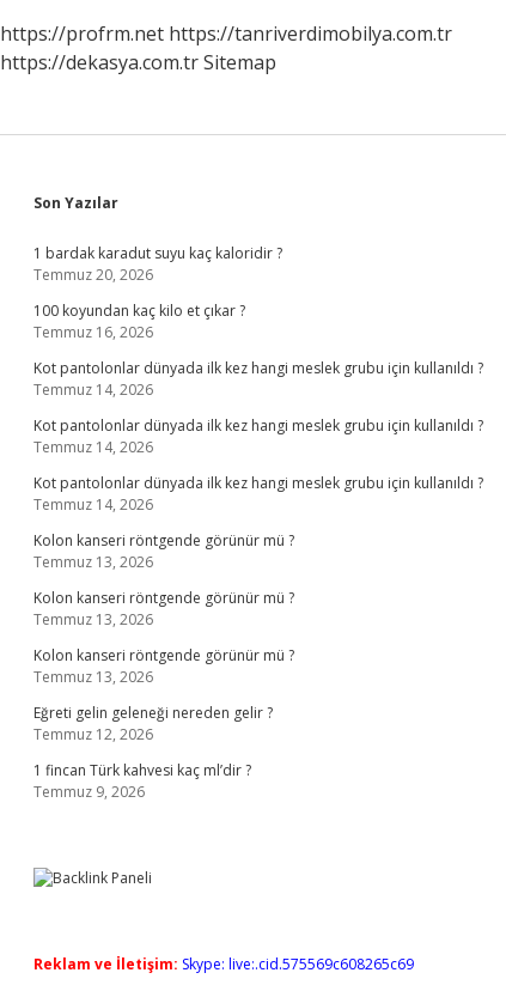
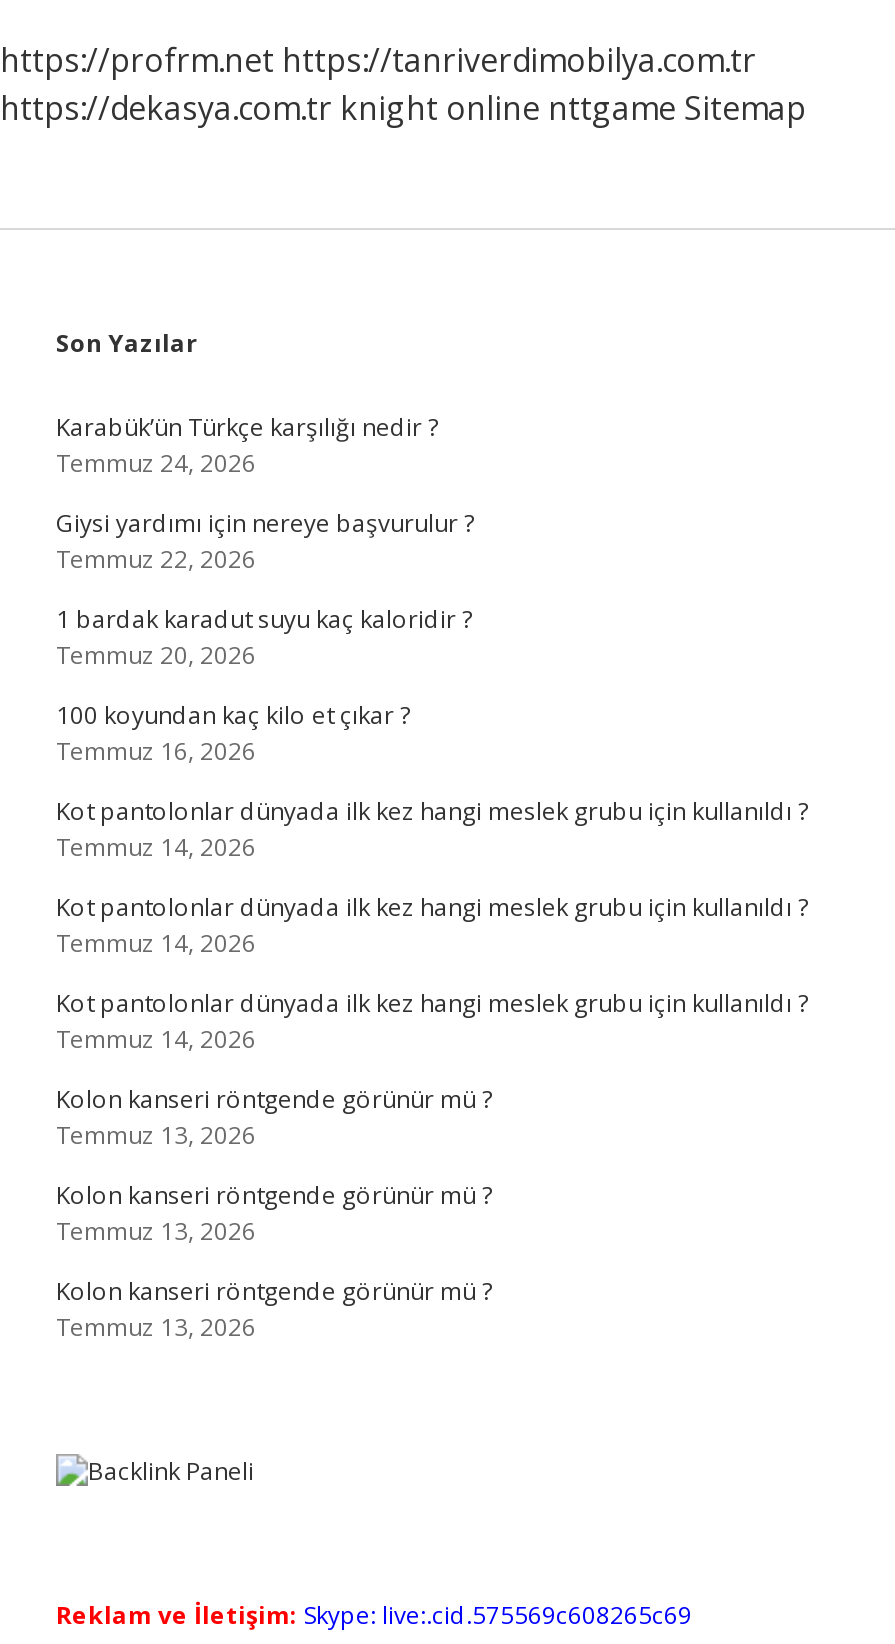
- https://dekasya.com.tr Sitemap
+ https://dekasya.com.tr knight online nttgame Sitemap

+ Karabük’ün Türkçe karşılığı nedir ?
+ Temmuz 24, 2026
+ Giysi yardımı için nereye başvurulur ?
+ Temmuz 22, 2026

moved down: 1 bardak karadut suyu kaç kaloridir ? | Temmuz 20, 2026 | 100 koyundan kaç kilo et çıkar ? | ... | Kolon kanseri röntgende görünür mü ? | Temmuz 13, 2026

- Eğreti gelin geleneği nereden gelir ?
- Temmuz 12, 2026
- 1 fincan Türk kahvesi kaç ml’dir ?
- Temmuz 9, 2026
